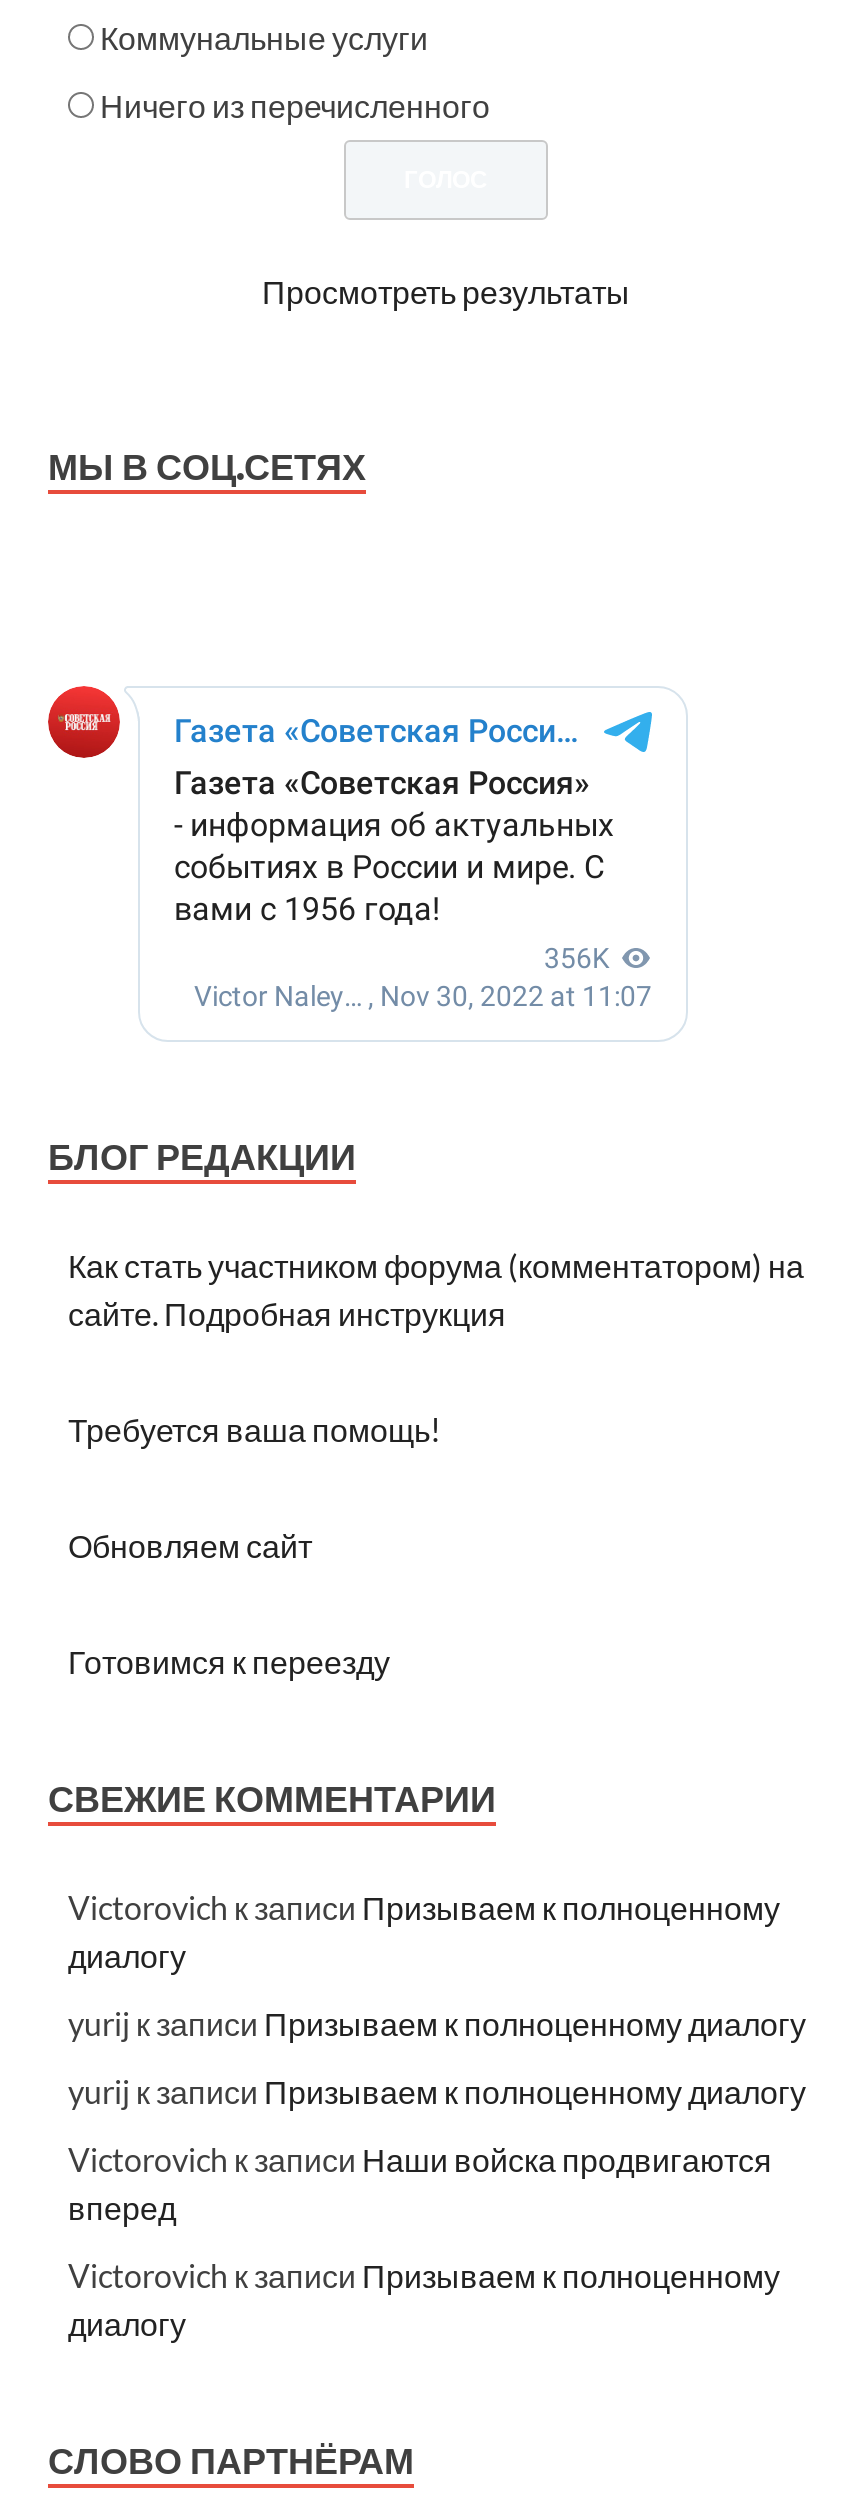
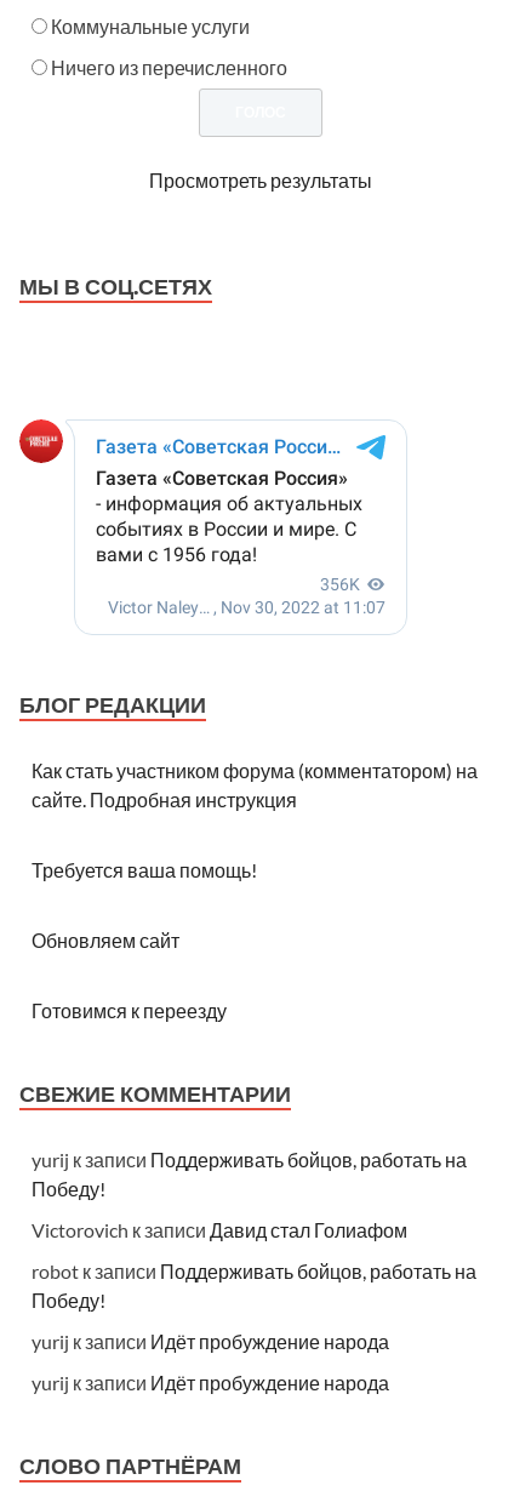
- Victorovich к записи Призываем к полноценному
- диалогу
+ yurij к записи Поддерживать бойцов, работать на
+ Победу!

- yurij к записи Призываем к полноценному диалогу
+ Victorovich к записи Давид стал Голиафом

- yurij к записи Призываем к полноценному диалогу
+ robot к записи Поддерживать бойцов, работать на
+ Победу!

- Victorovich к записи Наши войска продвигаются
- вперед
+ yurij к записи Идёт пробуждение народа

- Victorovich к записи Призываем к полноценному
- диалогу
+ yurij к записи Идёт пробуждение народа
